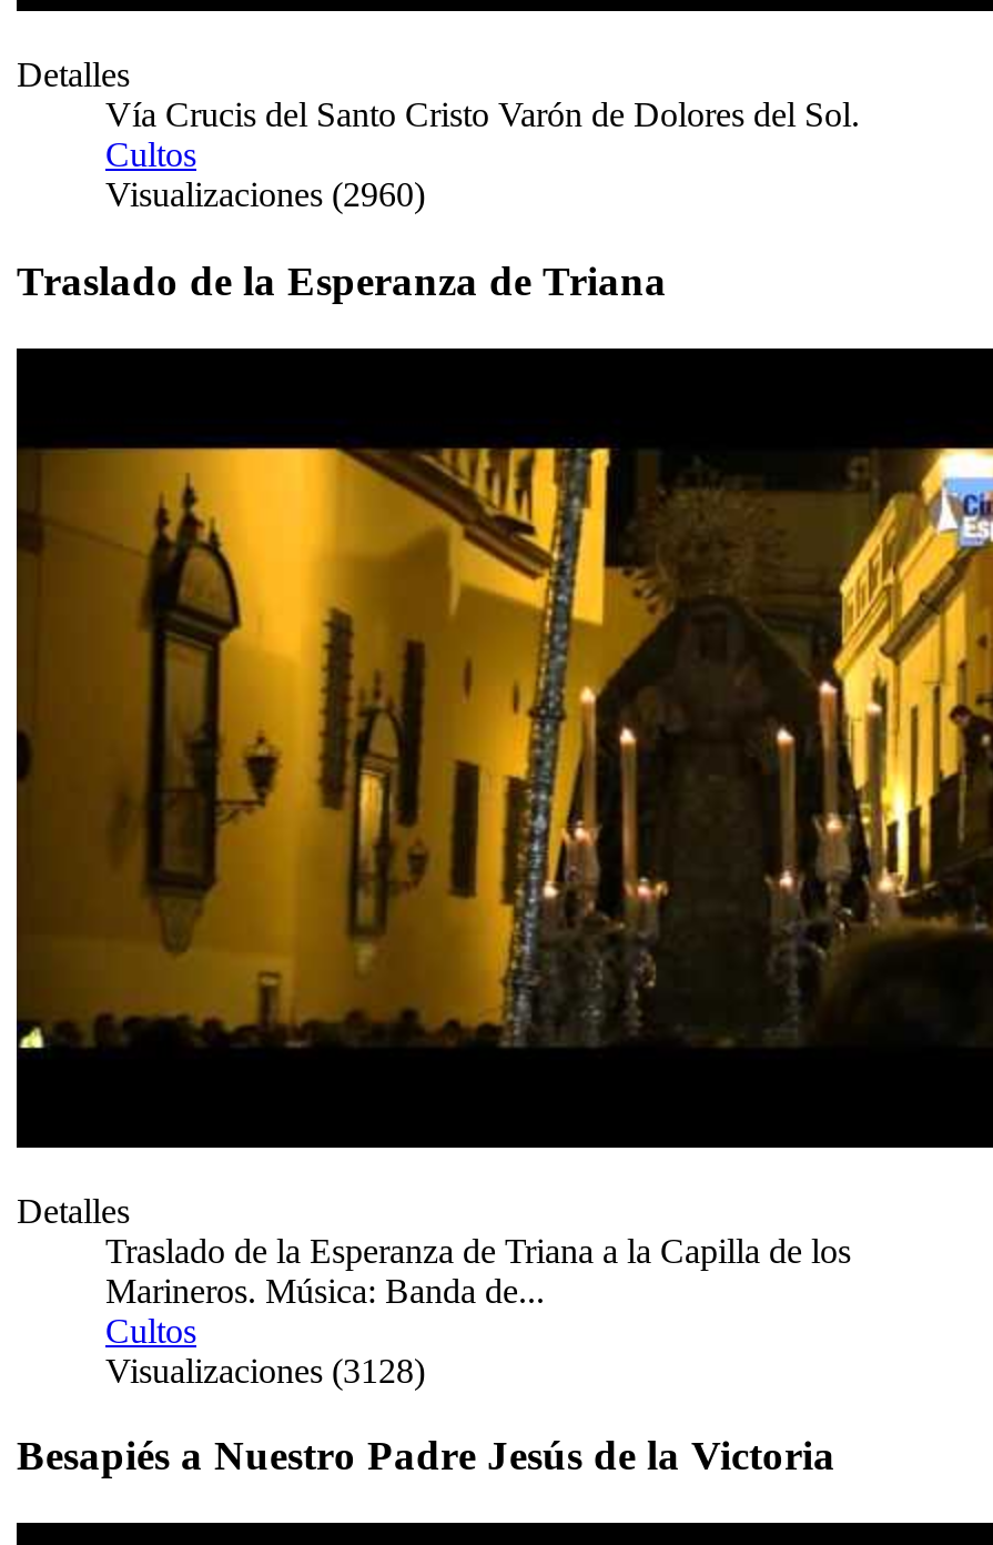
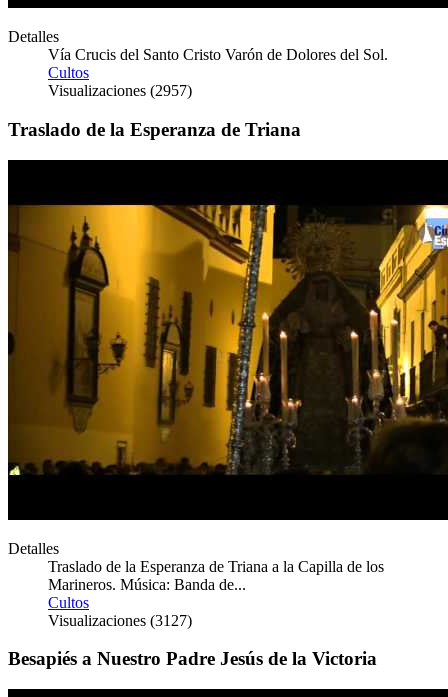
- Visualizaciones (2960)
+ Visualizaciones (2957)

- Visualizaciones (3128)
+ Visualizaciones (3127)
